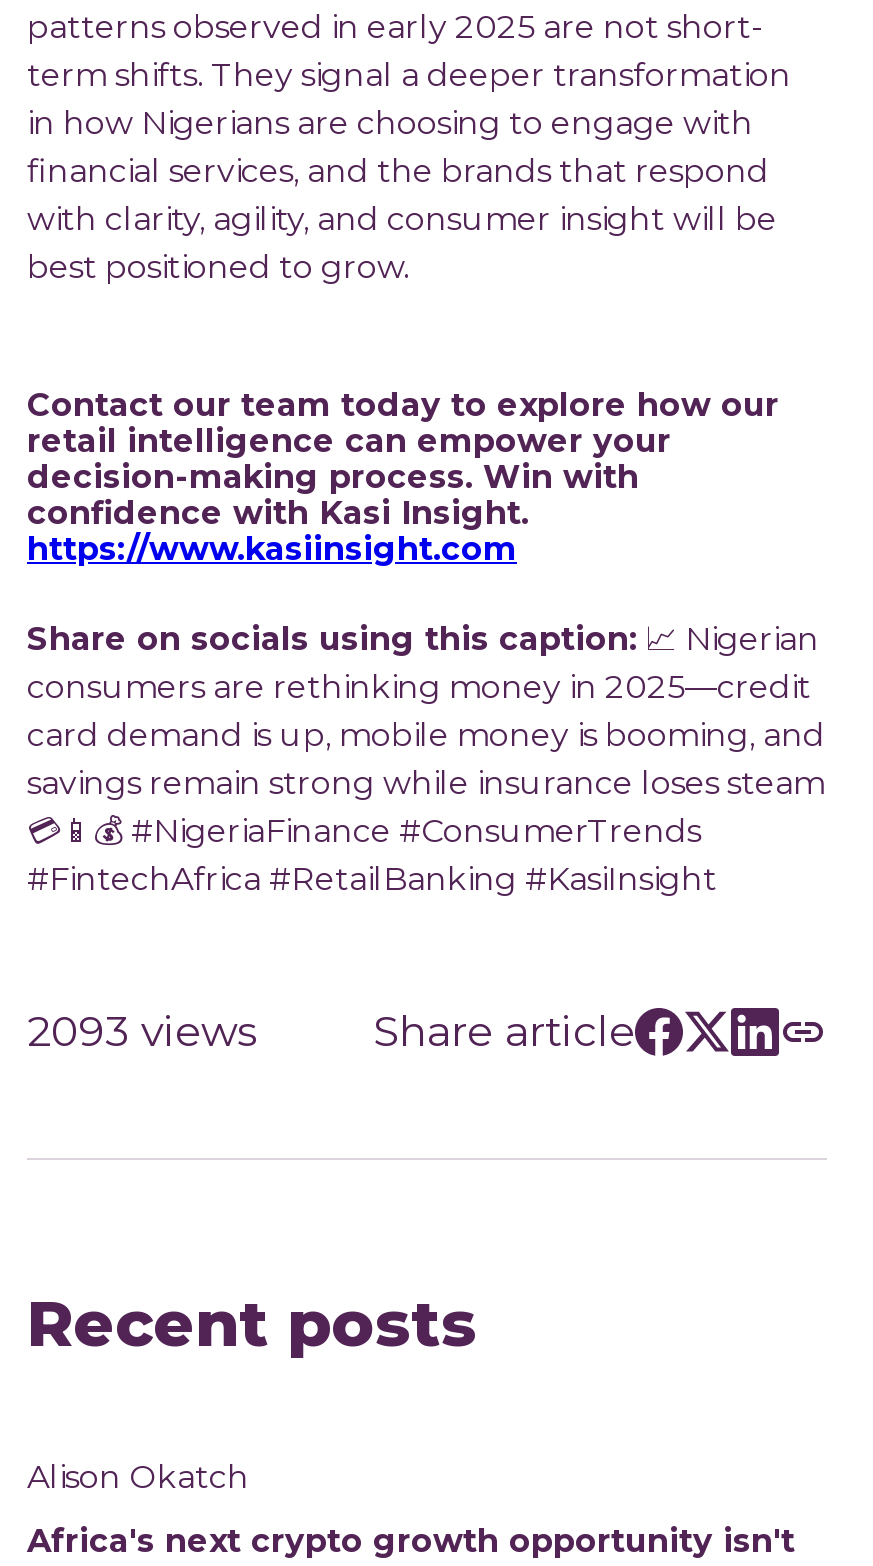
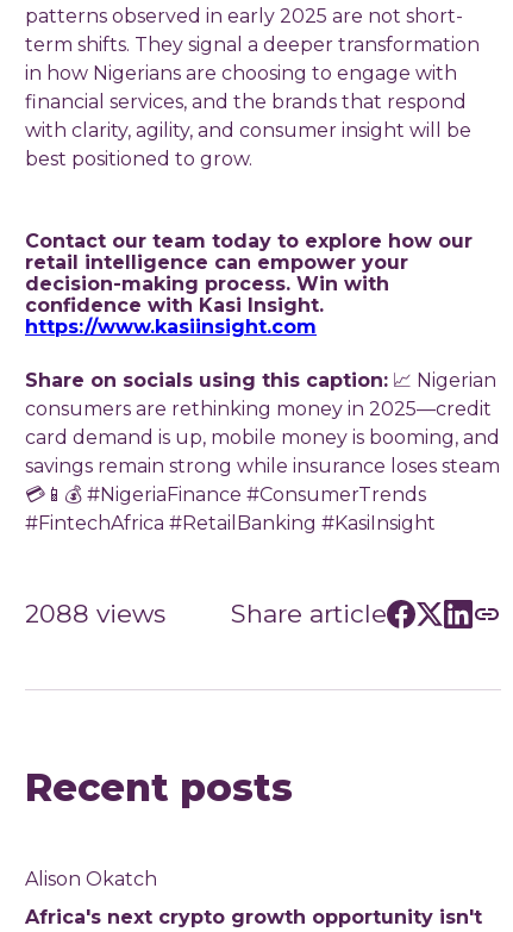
- 2093 views
+ 2088 views
